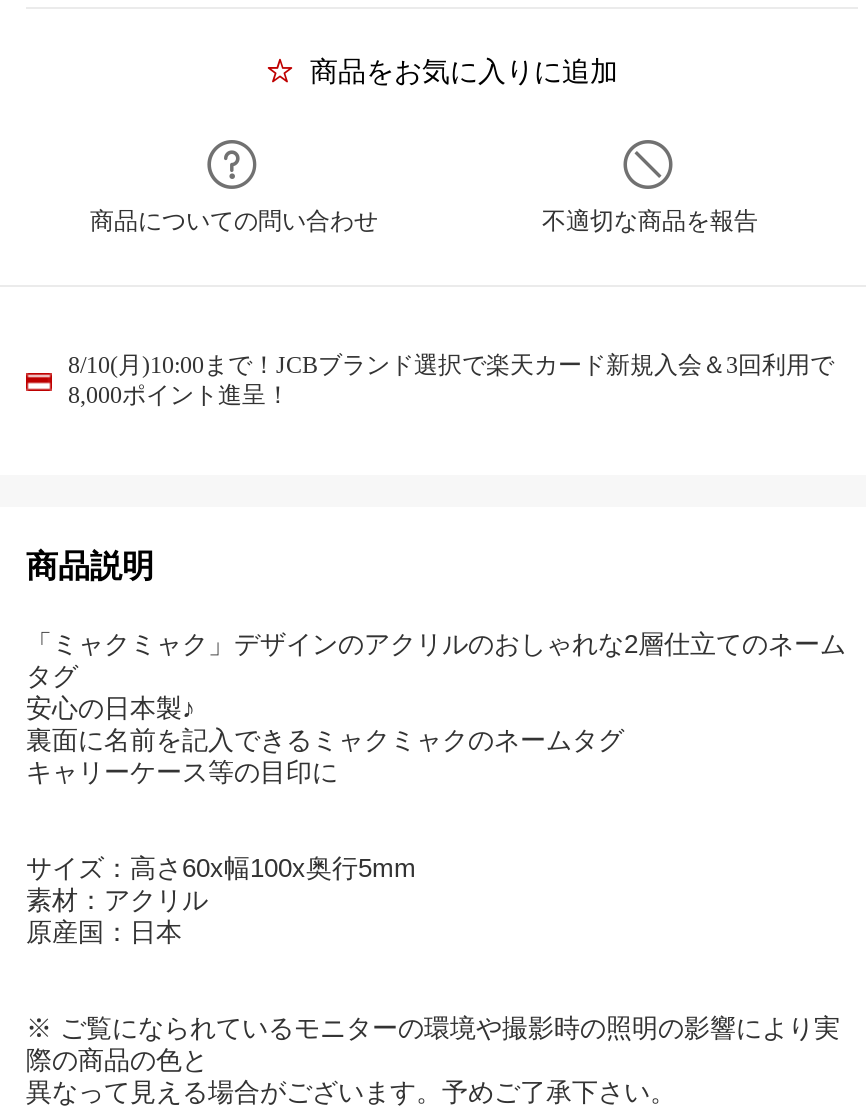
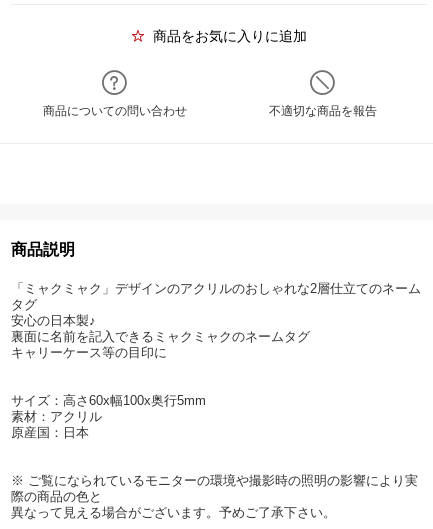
- 8/10(月)10:00まで！JCBブランド選択で楽天カード新規入会＆3回利用で
- 8,000ポイント進呈！
